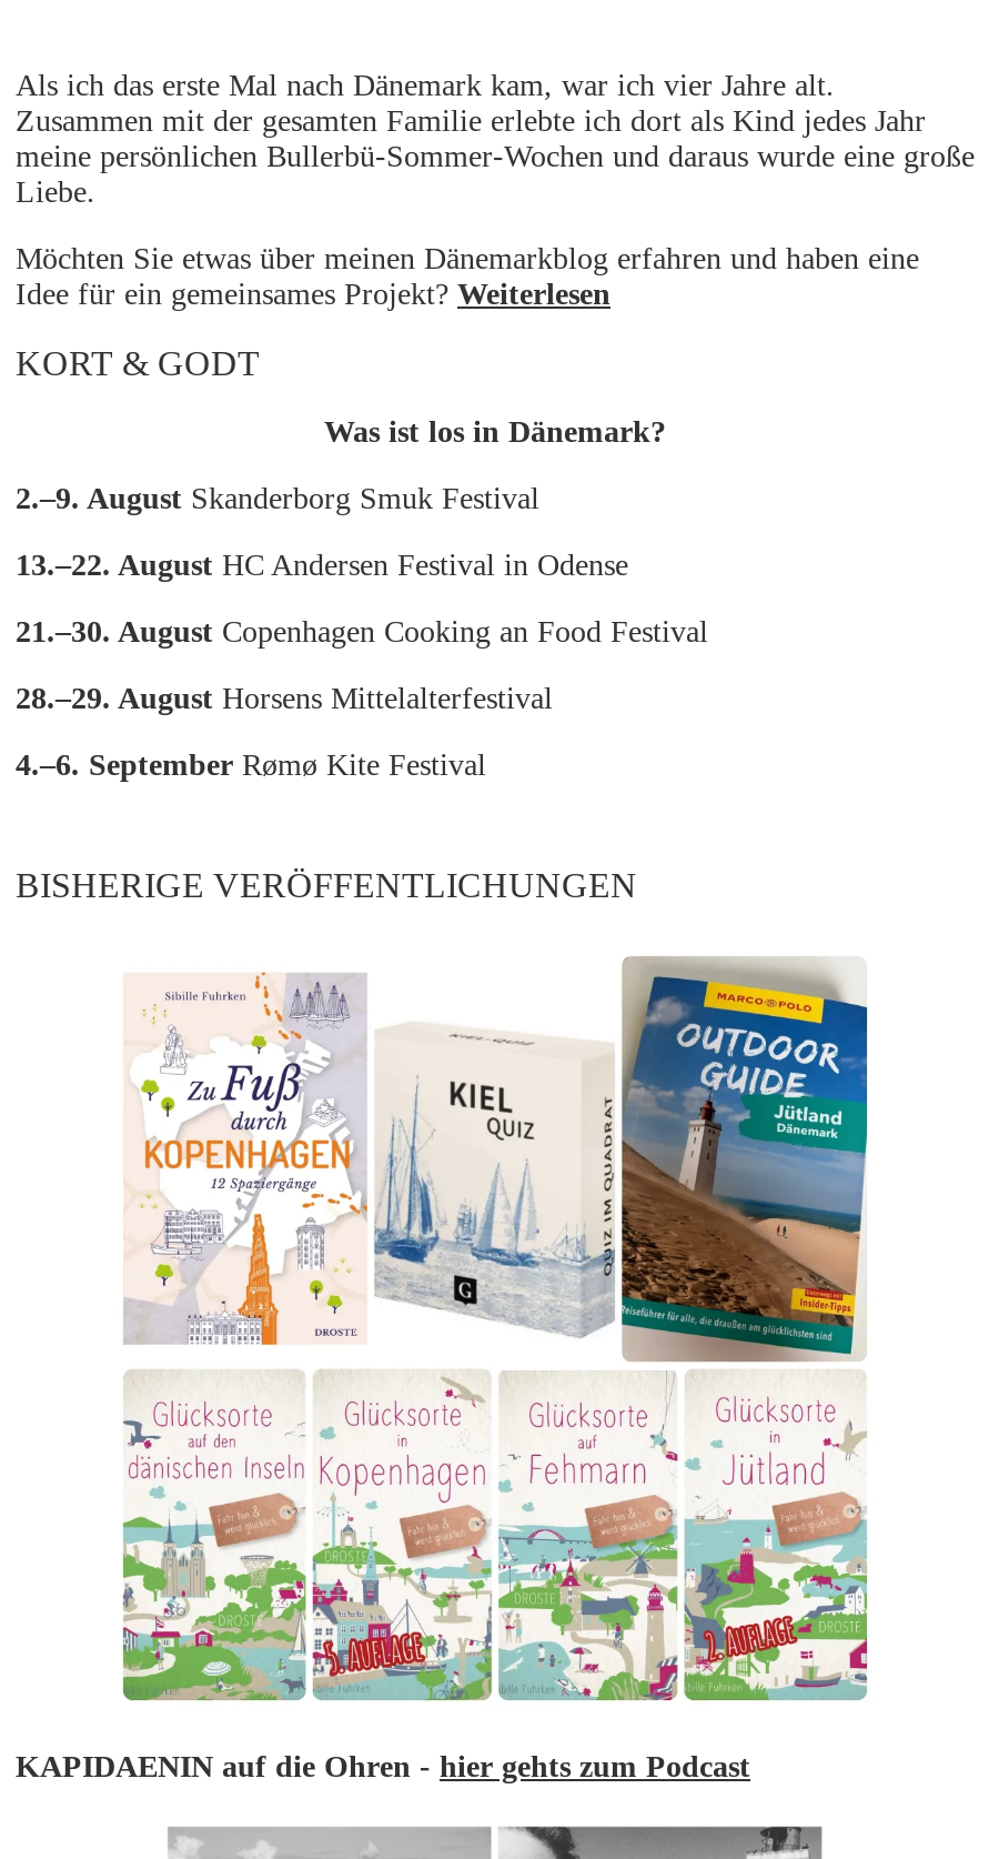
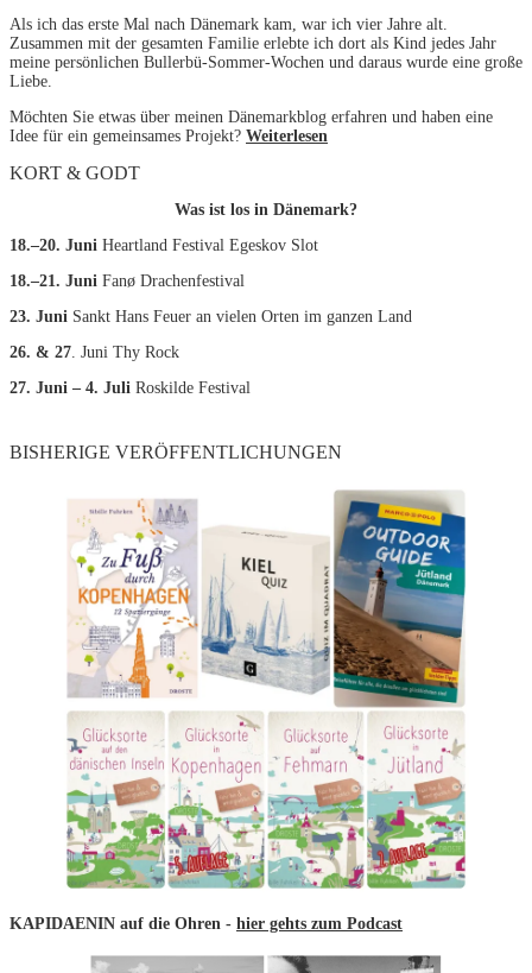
- 2.–9. August Skanderborg Smuk Festival
+ 18.–20. Juni Heartland Festival Egeskov Slot

- 13.–22. August HC Andersen Festival in Odense
+ 18.–21. Juni Fanø Drachenfestival

- 21.–30. August Copenhagen Cooking an Food Festival
+ 23. Juni Sankt Hans Feuer an vielen Orten im ganzen Land

- 28.–29. August Horsens Mittelalterfestival
+ 26. & 27. Juni Thy Rock

- 4.–6. September Rømø Kite Festival
+ 27. Juni – 4. Juli Roskilde Festival
